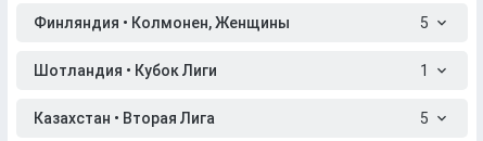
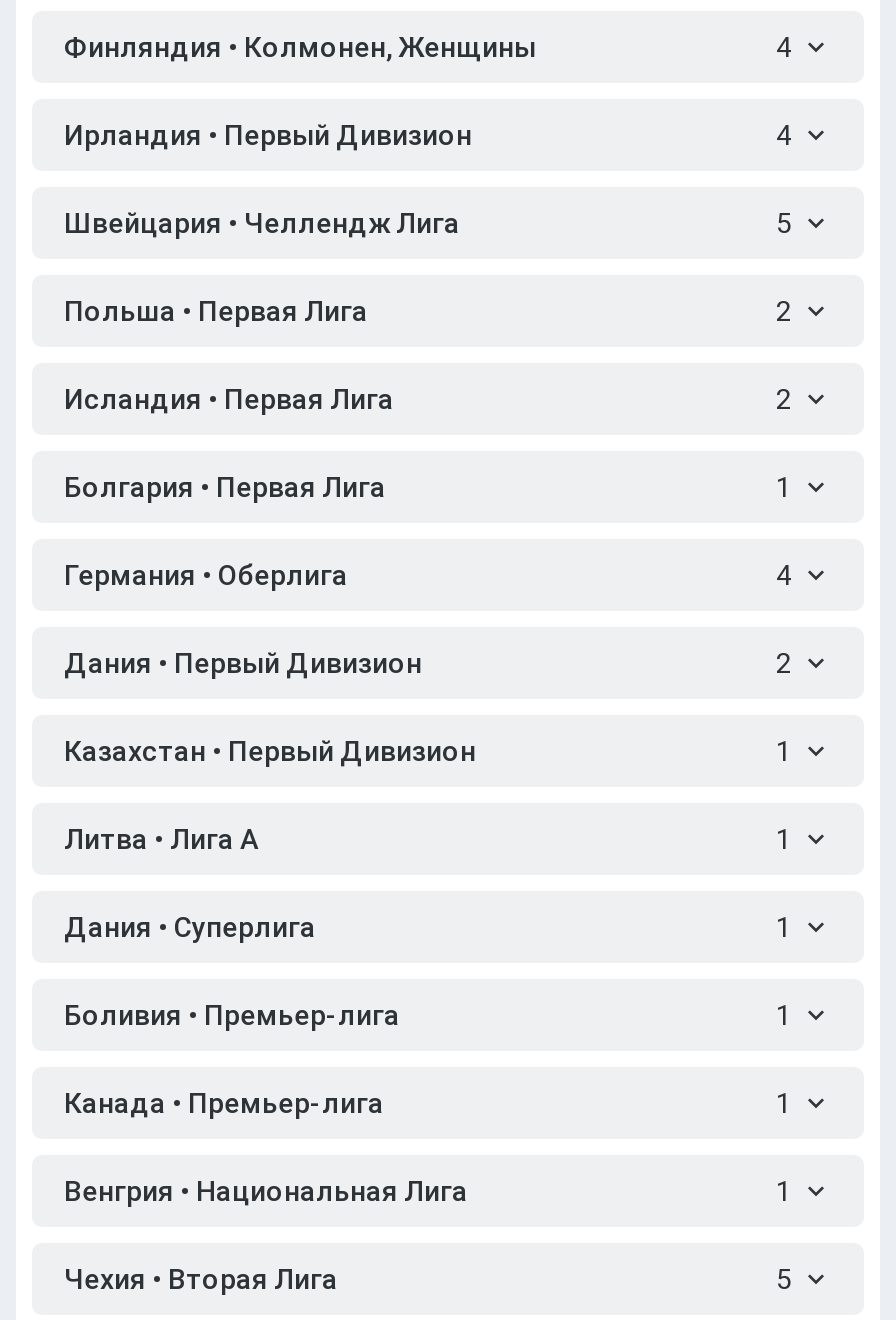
+ 4
+ Ирландия • Первый Дивизион
+ 4
+ Швейцария • Челлендж Лига

- Шотландия • Кубок Лиги
+ Польша • Первая Лига
+ 2
+ Исландия • Первая Лига
+ 2
+ Болгария • Первая Лига

- Казахстан • Вторая Лига
+ Германия • Оберлига
+ 4
+ Дания • Первый Дивизион
+ 2
+ Казахстан • Первый Дивизион
+ 1
+ Литва • Лига A
+ 1
+ Дания • Суперлига
+ 1
+ Боливия • Премьер-лига
+ 1
+ Канада • Премьер-лига
+ 1
+ Венгрия • Национальная Лига
+ 1
+ Чехия • Вторая Лига
